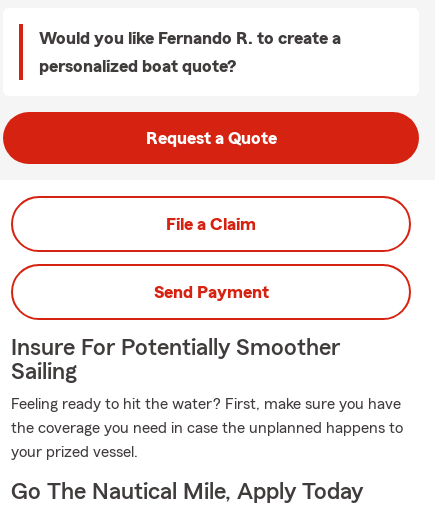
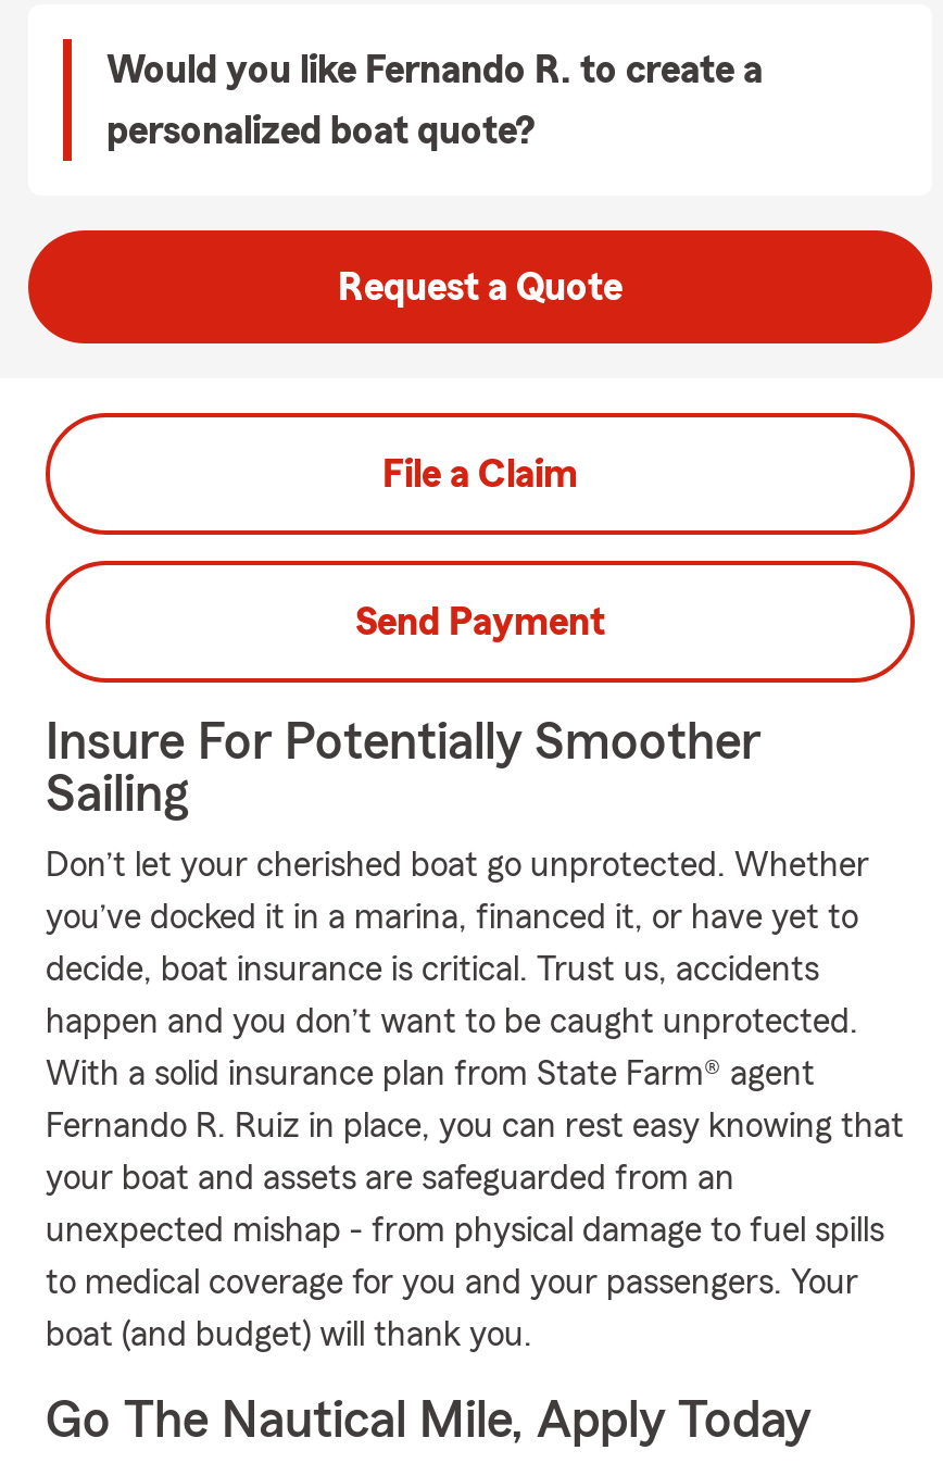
- Feeling ready to hit the water? First, make sure you have
- the coverage you need in case the unplanned happens to
- your prized vessel.
+ Don’t let your cherished boat go unprotected. Whether
+ you’ve docked it in a marina, financed it, or have yet to
+ decide, boat insurance is critical. Trust us, accidents
+ happen and you don’t want to be caught unprotected.
+ With a solid insurance plan from State Farm® agent
+ Fernando R. Ruiz in place, you can rest easy knowing that
+ your boat and assets are safeguarded from an
+ unexpected mishap - from physical damage to fuel spills
+ to medical coverage for you and your passengers. Your
+ boat (and budget) will thank you.
